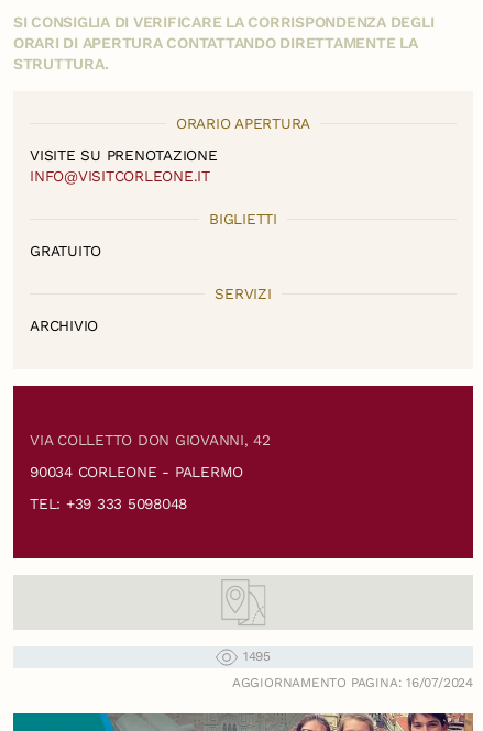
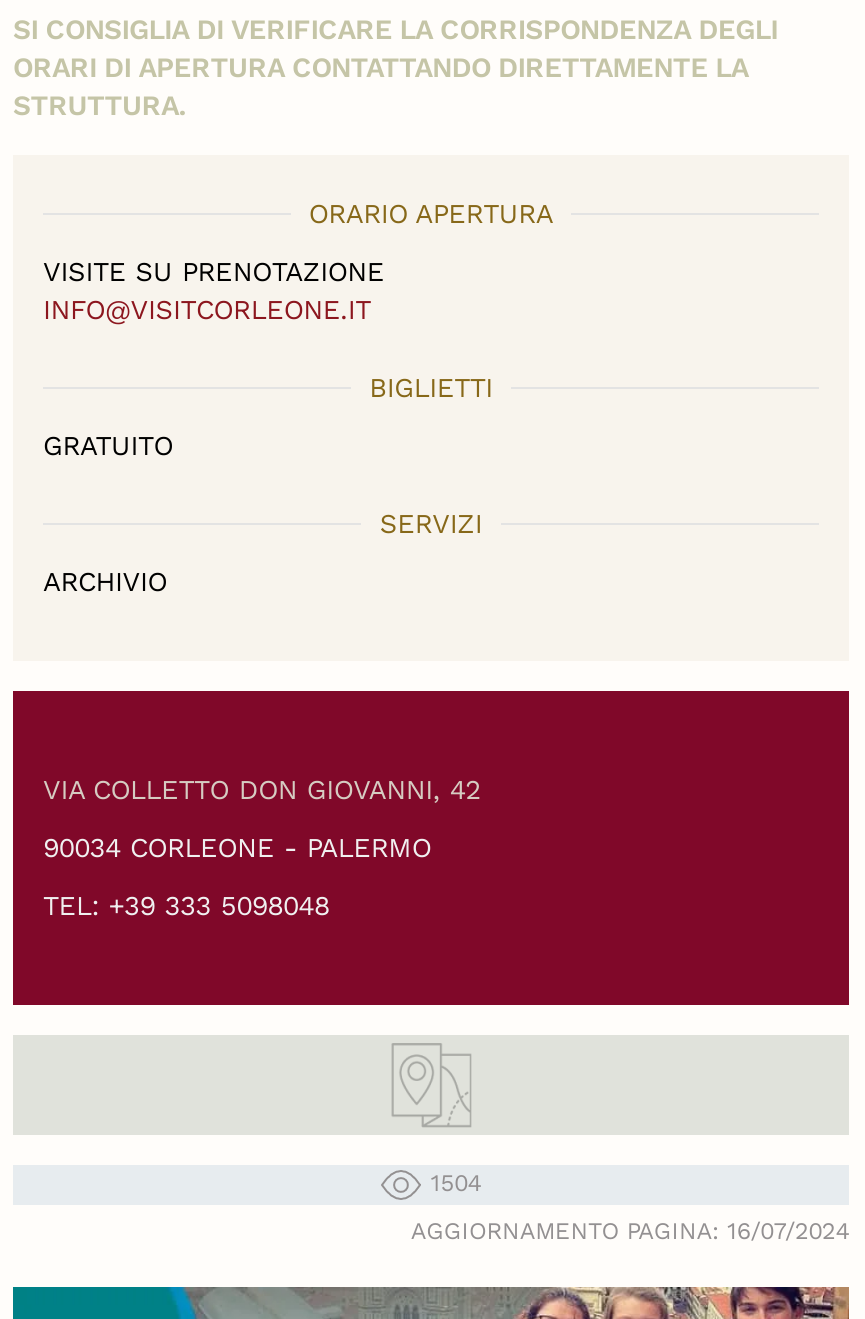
- 1495
+ 1504
